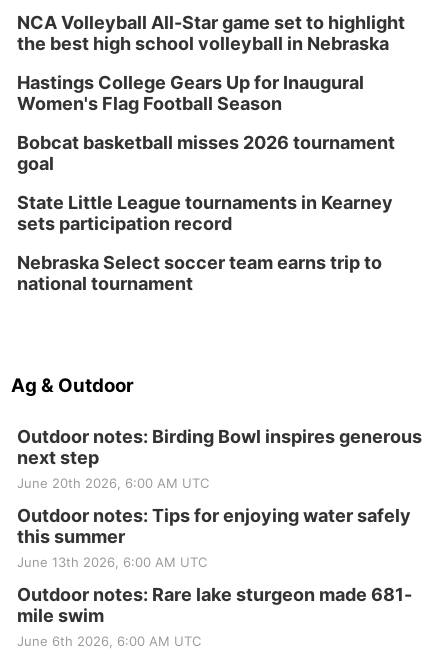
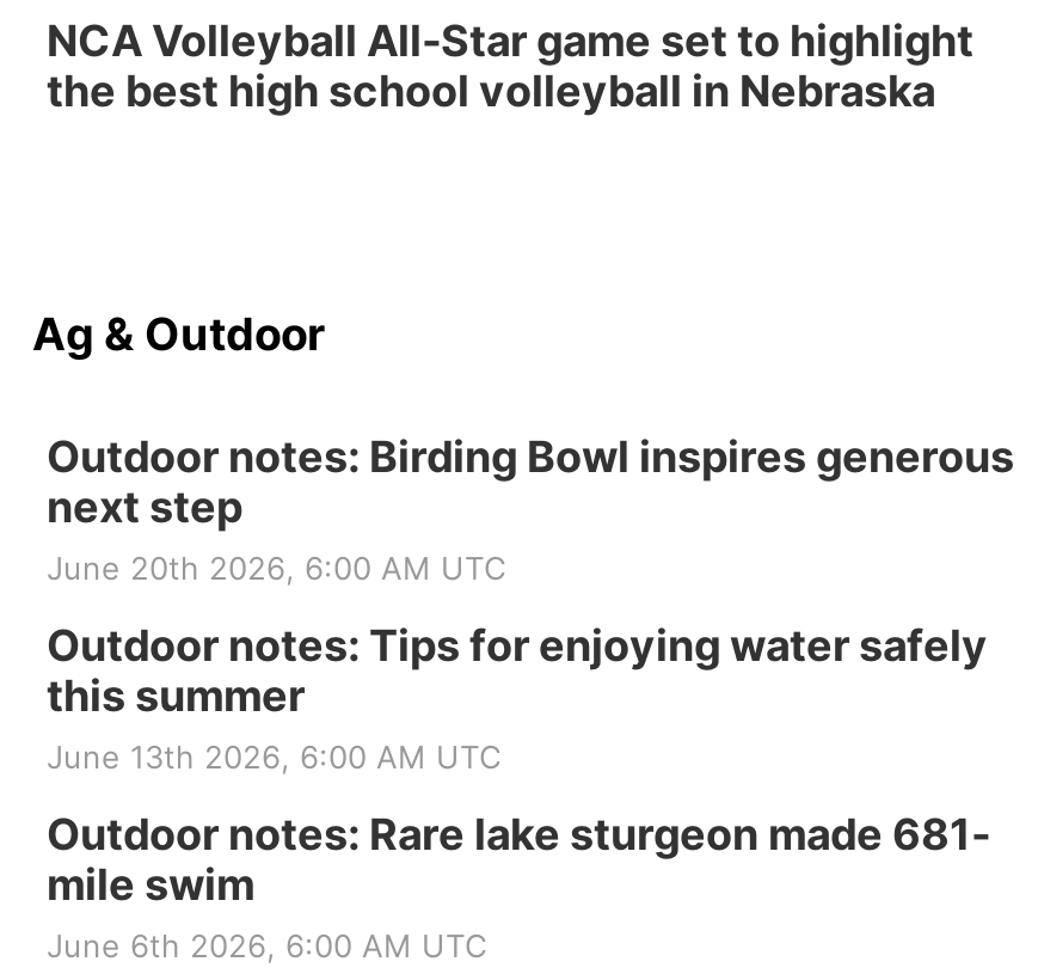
- Hastings College Gears Up for Inaugural
- Women's Flag Football Season
- Bobcat basketball misses 2026 tournament
- goal
- State Little League tournaments in Kearney
- sets participation record
- Nebraska Select soccer team earns trip to
- national tournament
